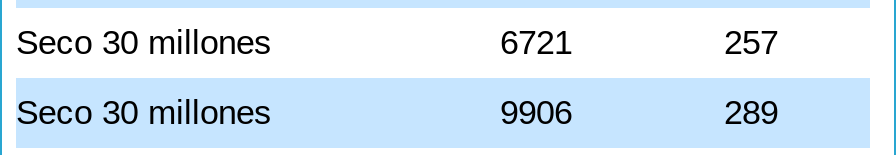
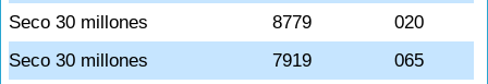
- 6721
+ 8779

- 257
+ 020

- 9906
+ 7919

- 289
+ 065
